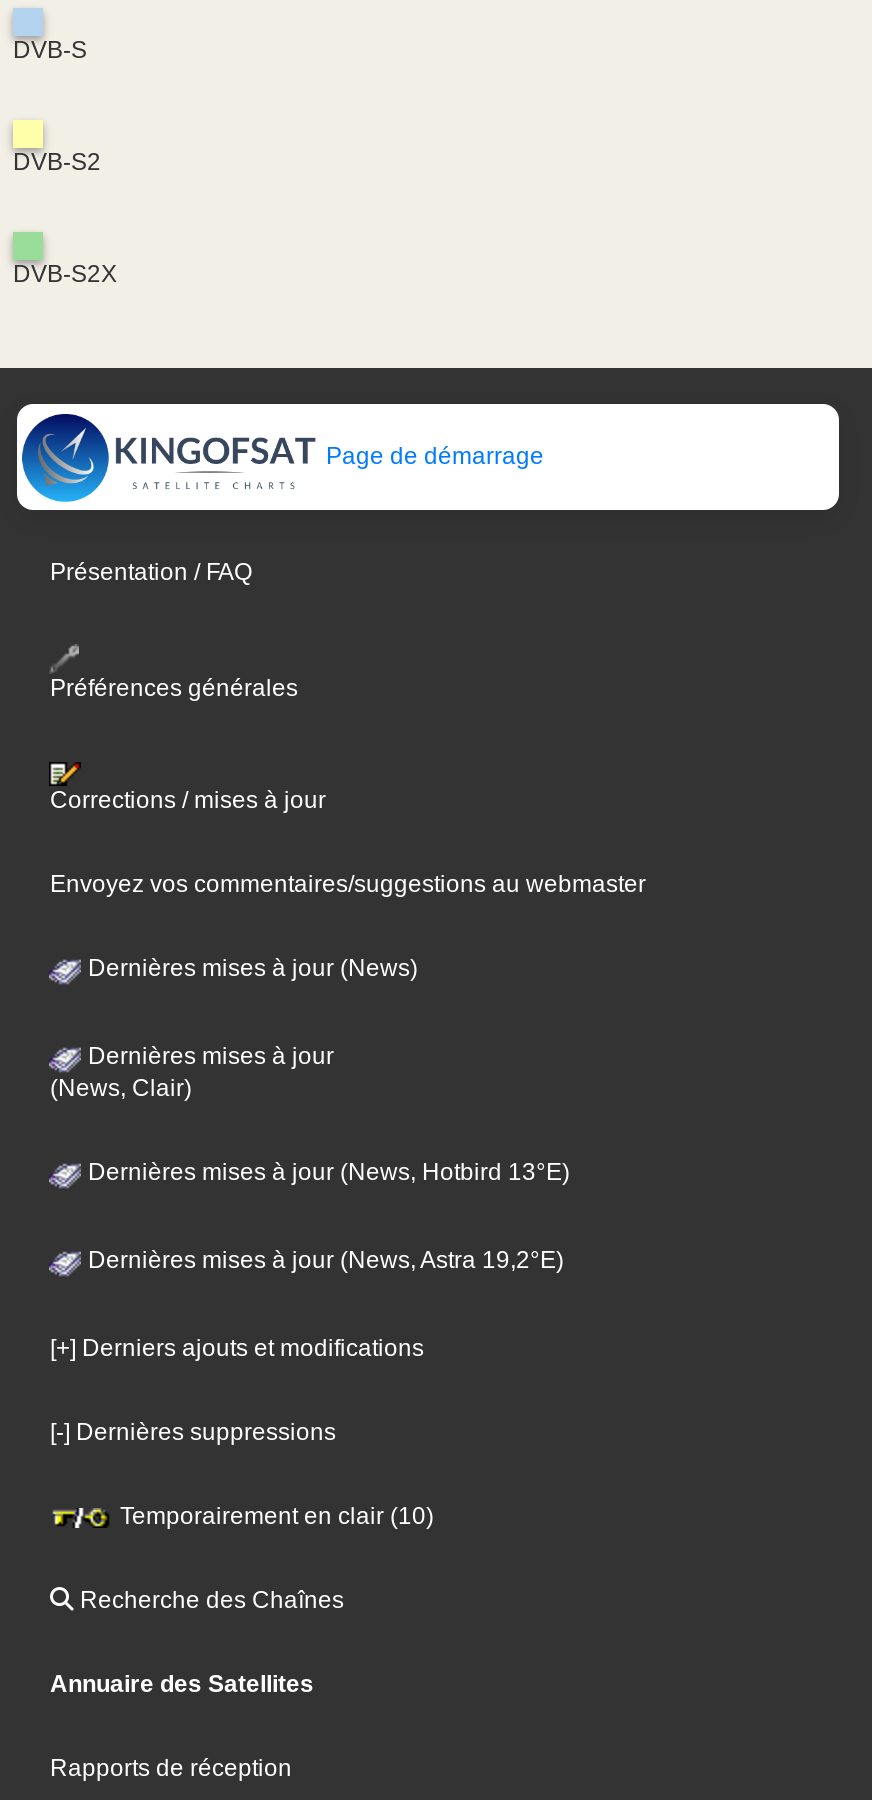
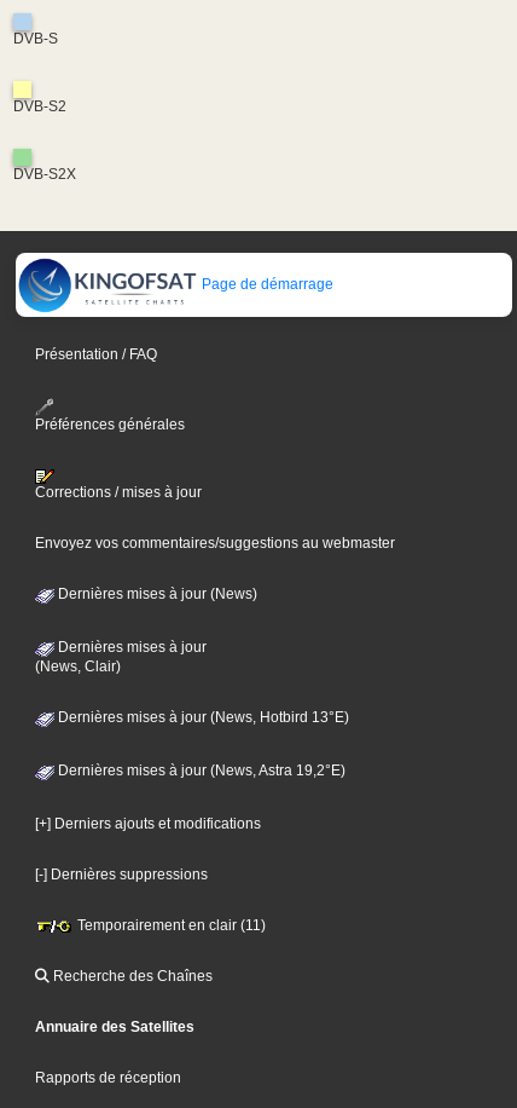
- Temporairement en clair (10)
+ Temporairement en clair (11)
